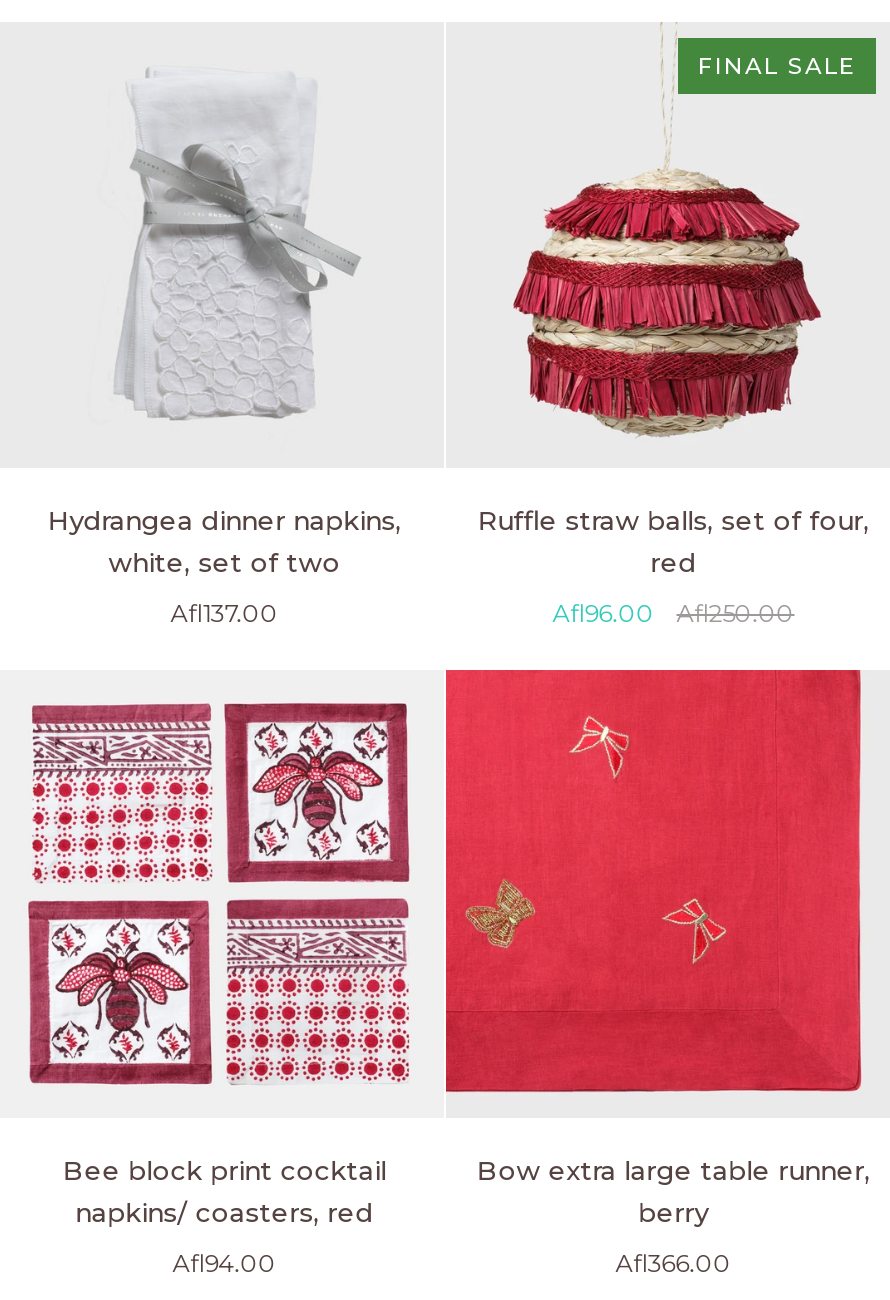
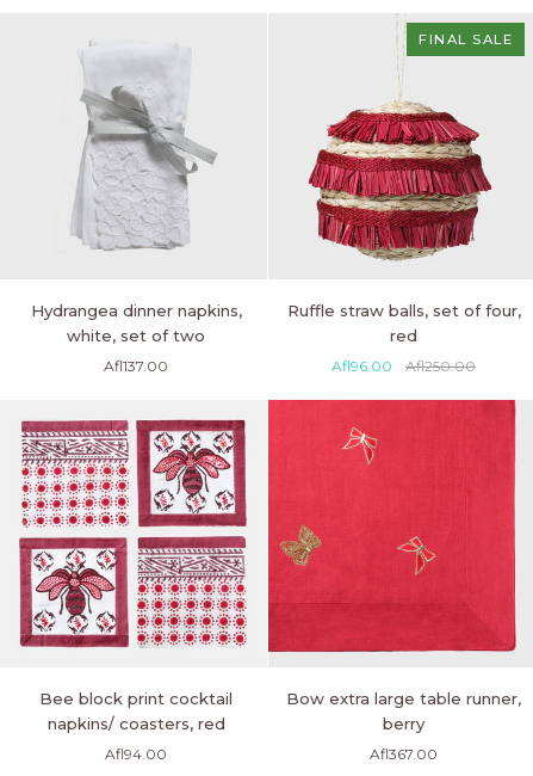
- Afl366.00
+ Afl367.00
